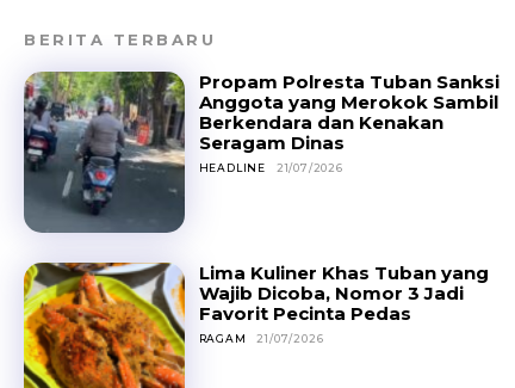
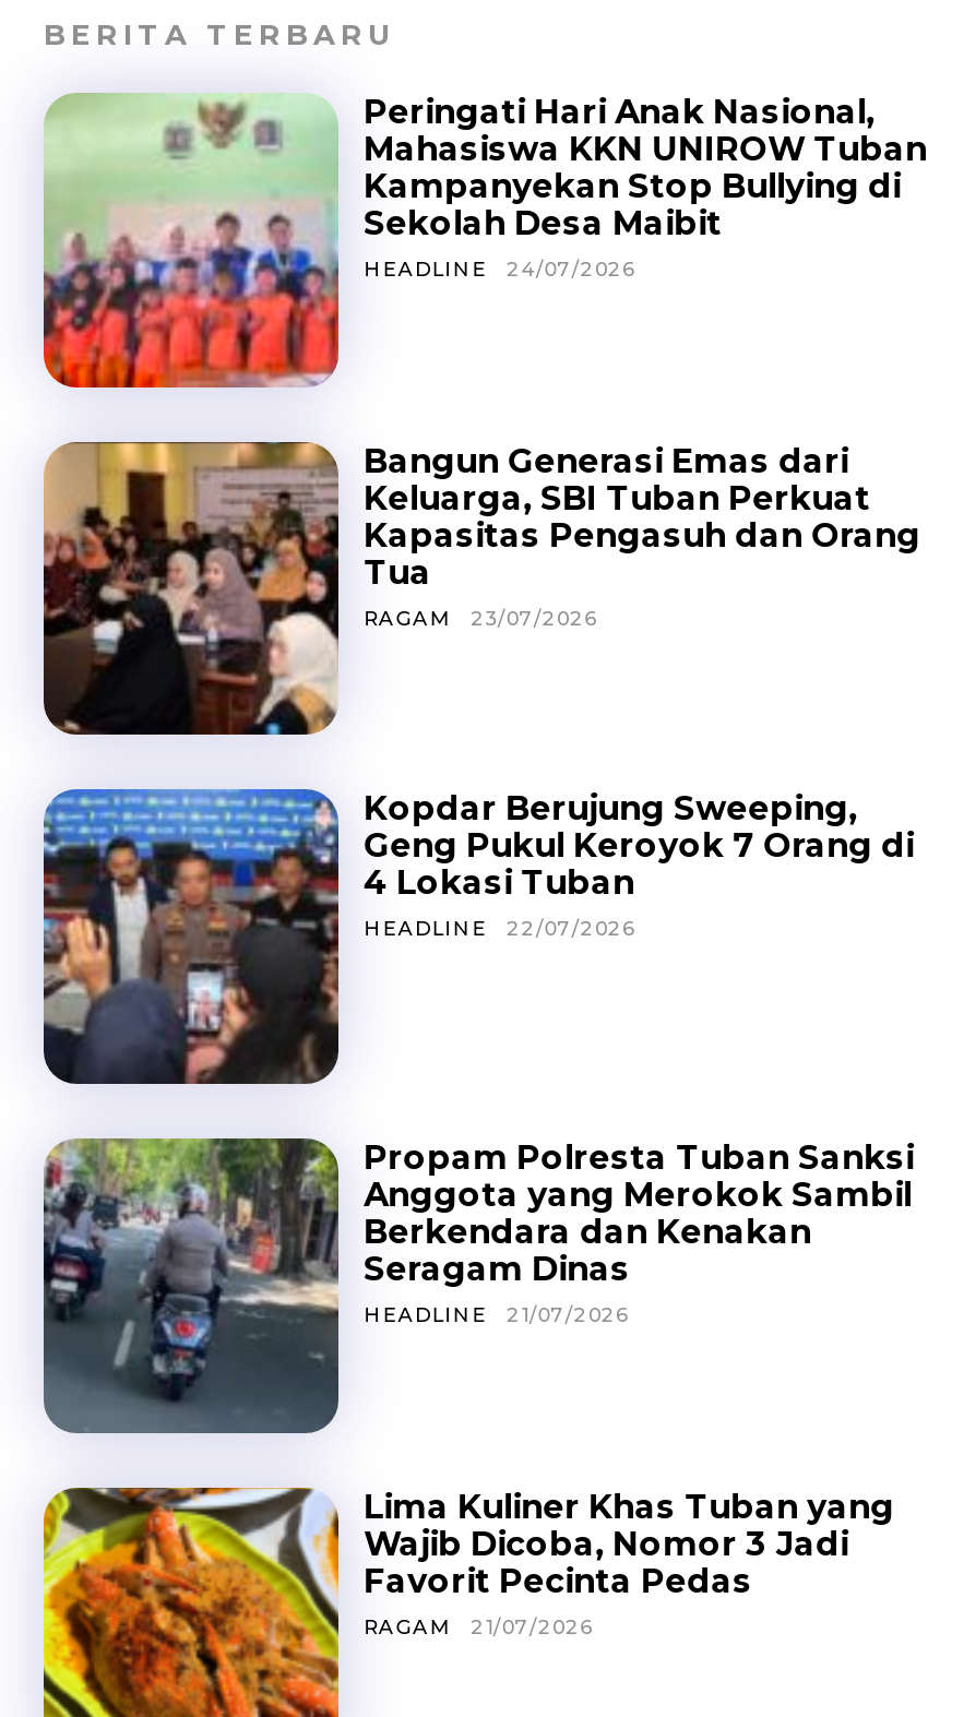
+ [image]
+ Peringati Hari Anak Nasional,
+ Mahasiswa KKN UNIROW Tuban
+ Kampanyekan Stop Bullying di
+ Sekolah Desa Maibit
+ HEADLINE
+ 24/07/2026

+ [image]
+ Bangun Generasi Emas dari
+ Keluarga, SBI Tuban Perkuat
+ Kapasitas Pengasuh dan Orang
+ Tua
+ RAGAM
+ 23/07/2026

+ [image]
+ Kopdar Berujung Sweeping,
+ Geng Pukul Keroyok 7 Orang di
+ 4 Lokasi Tuban
+ HEADLINE
+ 22/07/2026
